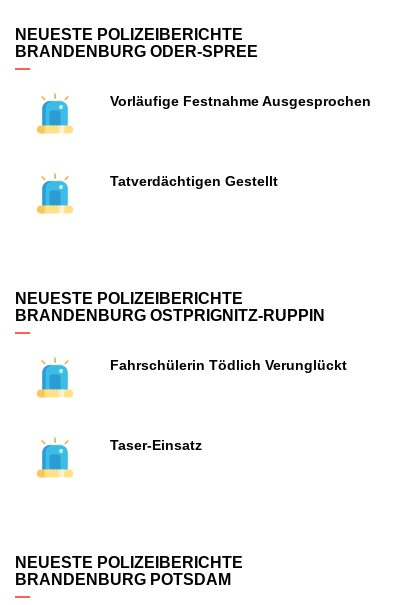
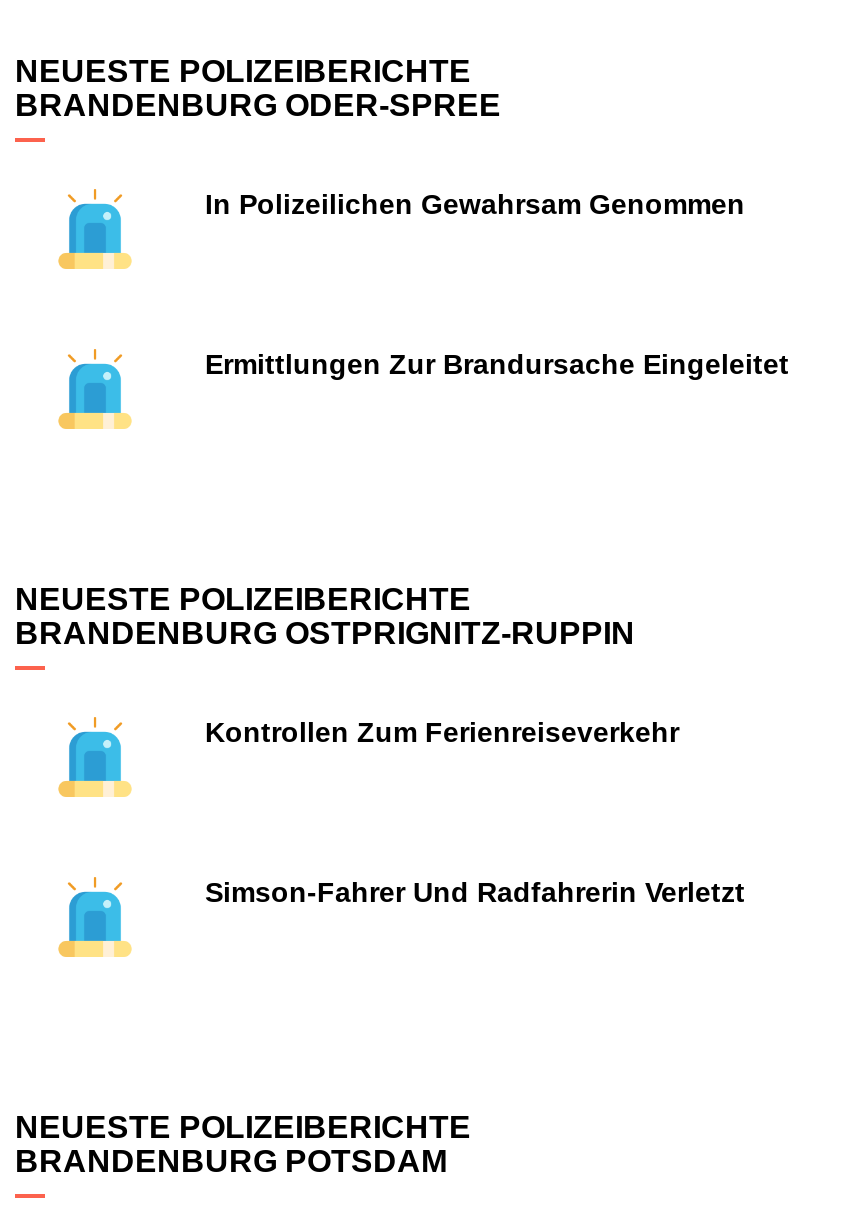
- Vorläufige Festnahme Ausgesprochen
+ In Polizeilichen Gewahrsam Genommen

- Tatverdächtigen Gestellt
+ Ermittlungen Zur Brandursache Eingeleitet

- Fahrschülerin Tödlich Verunglückt
+ Kontrollen Zum Ferienreiseverkehr

- Taser-Einsatz
+ Simson-Fahrer Und Radfahrerin Verletzt
